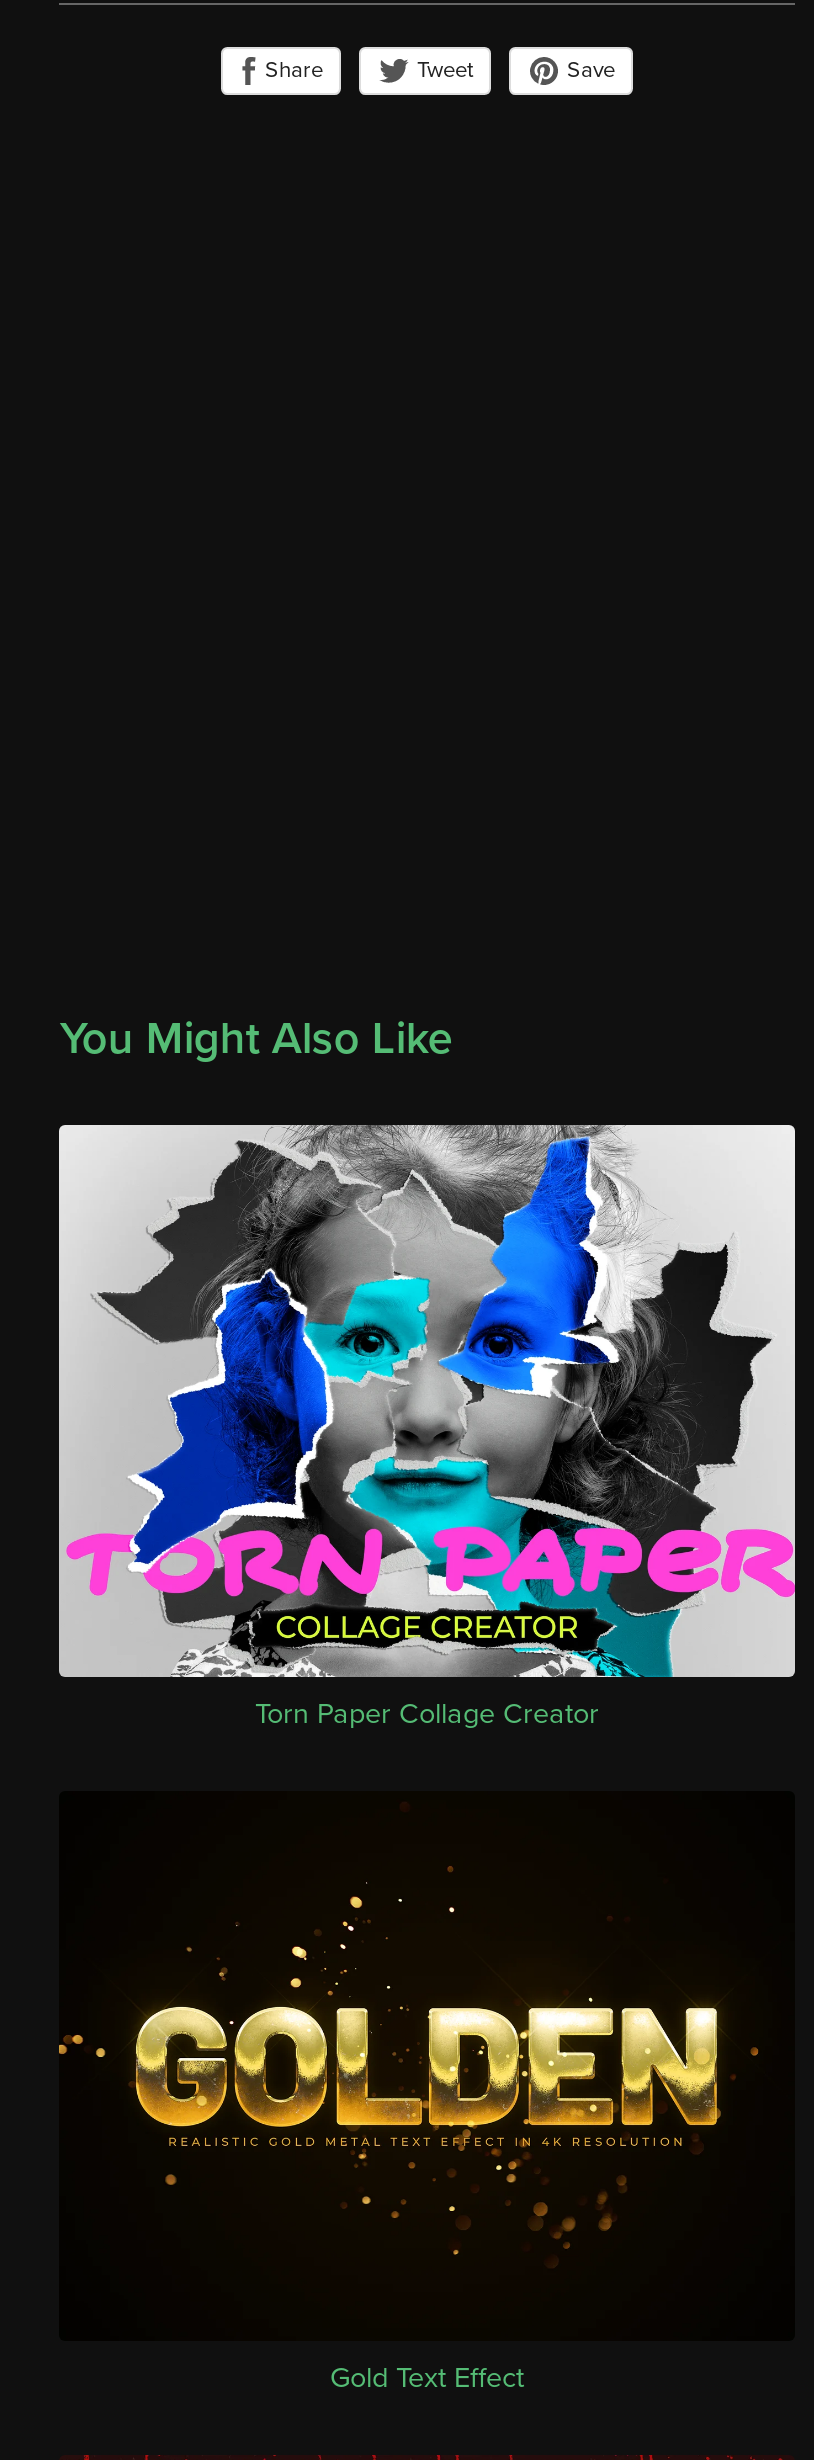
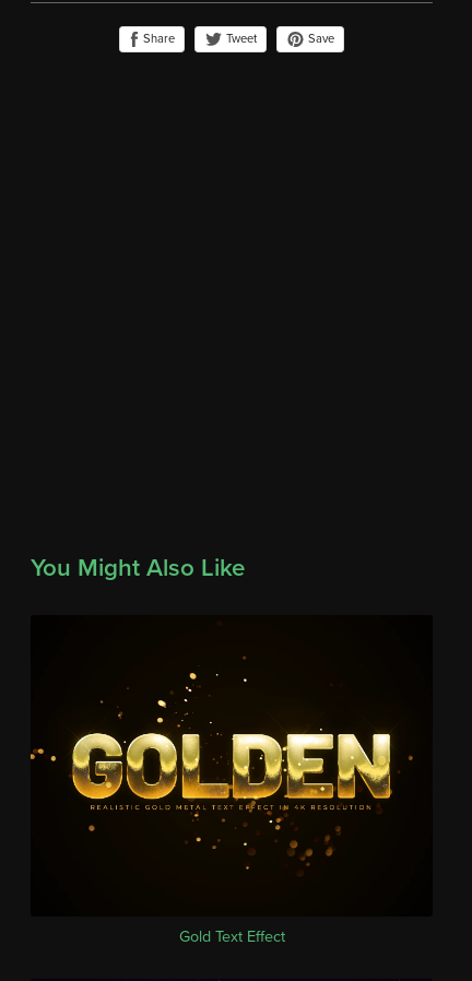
- [image]
- Torn Paper Collage Creator
